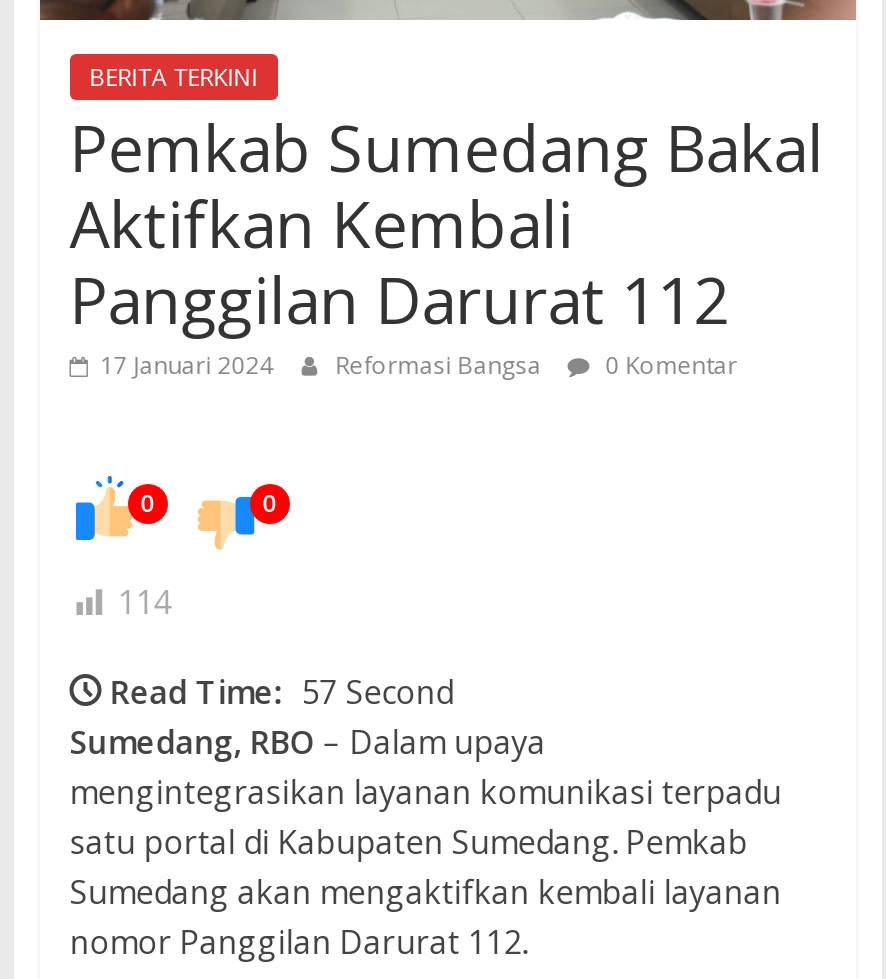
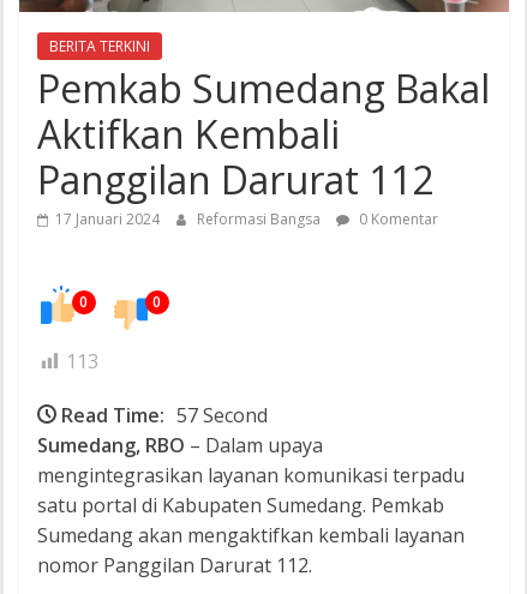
- 114
+ 113
